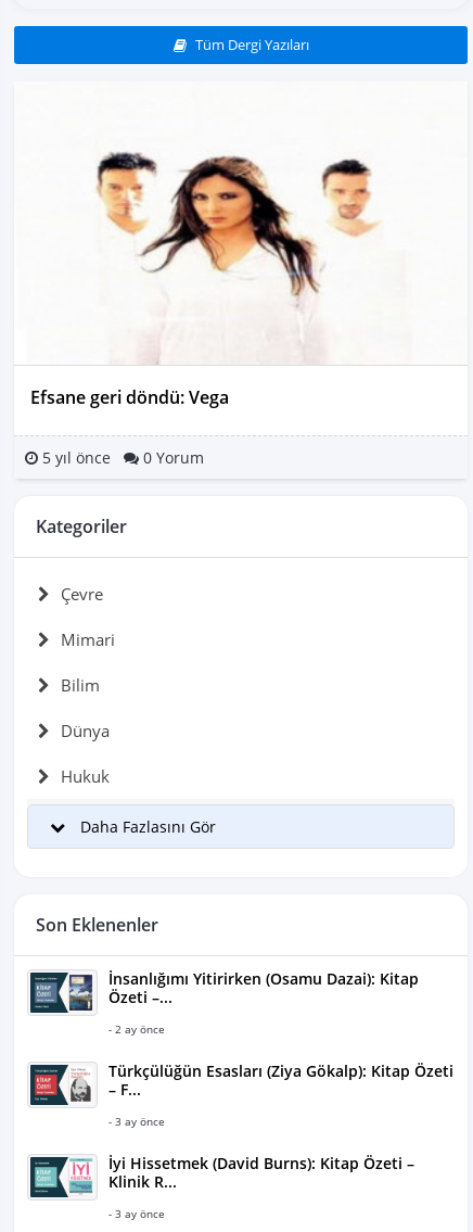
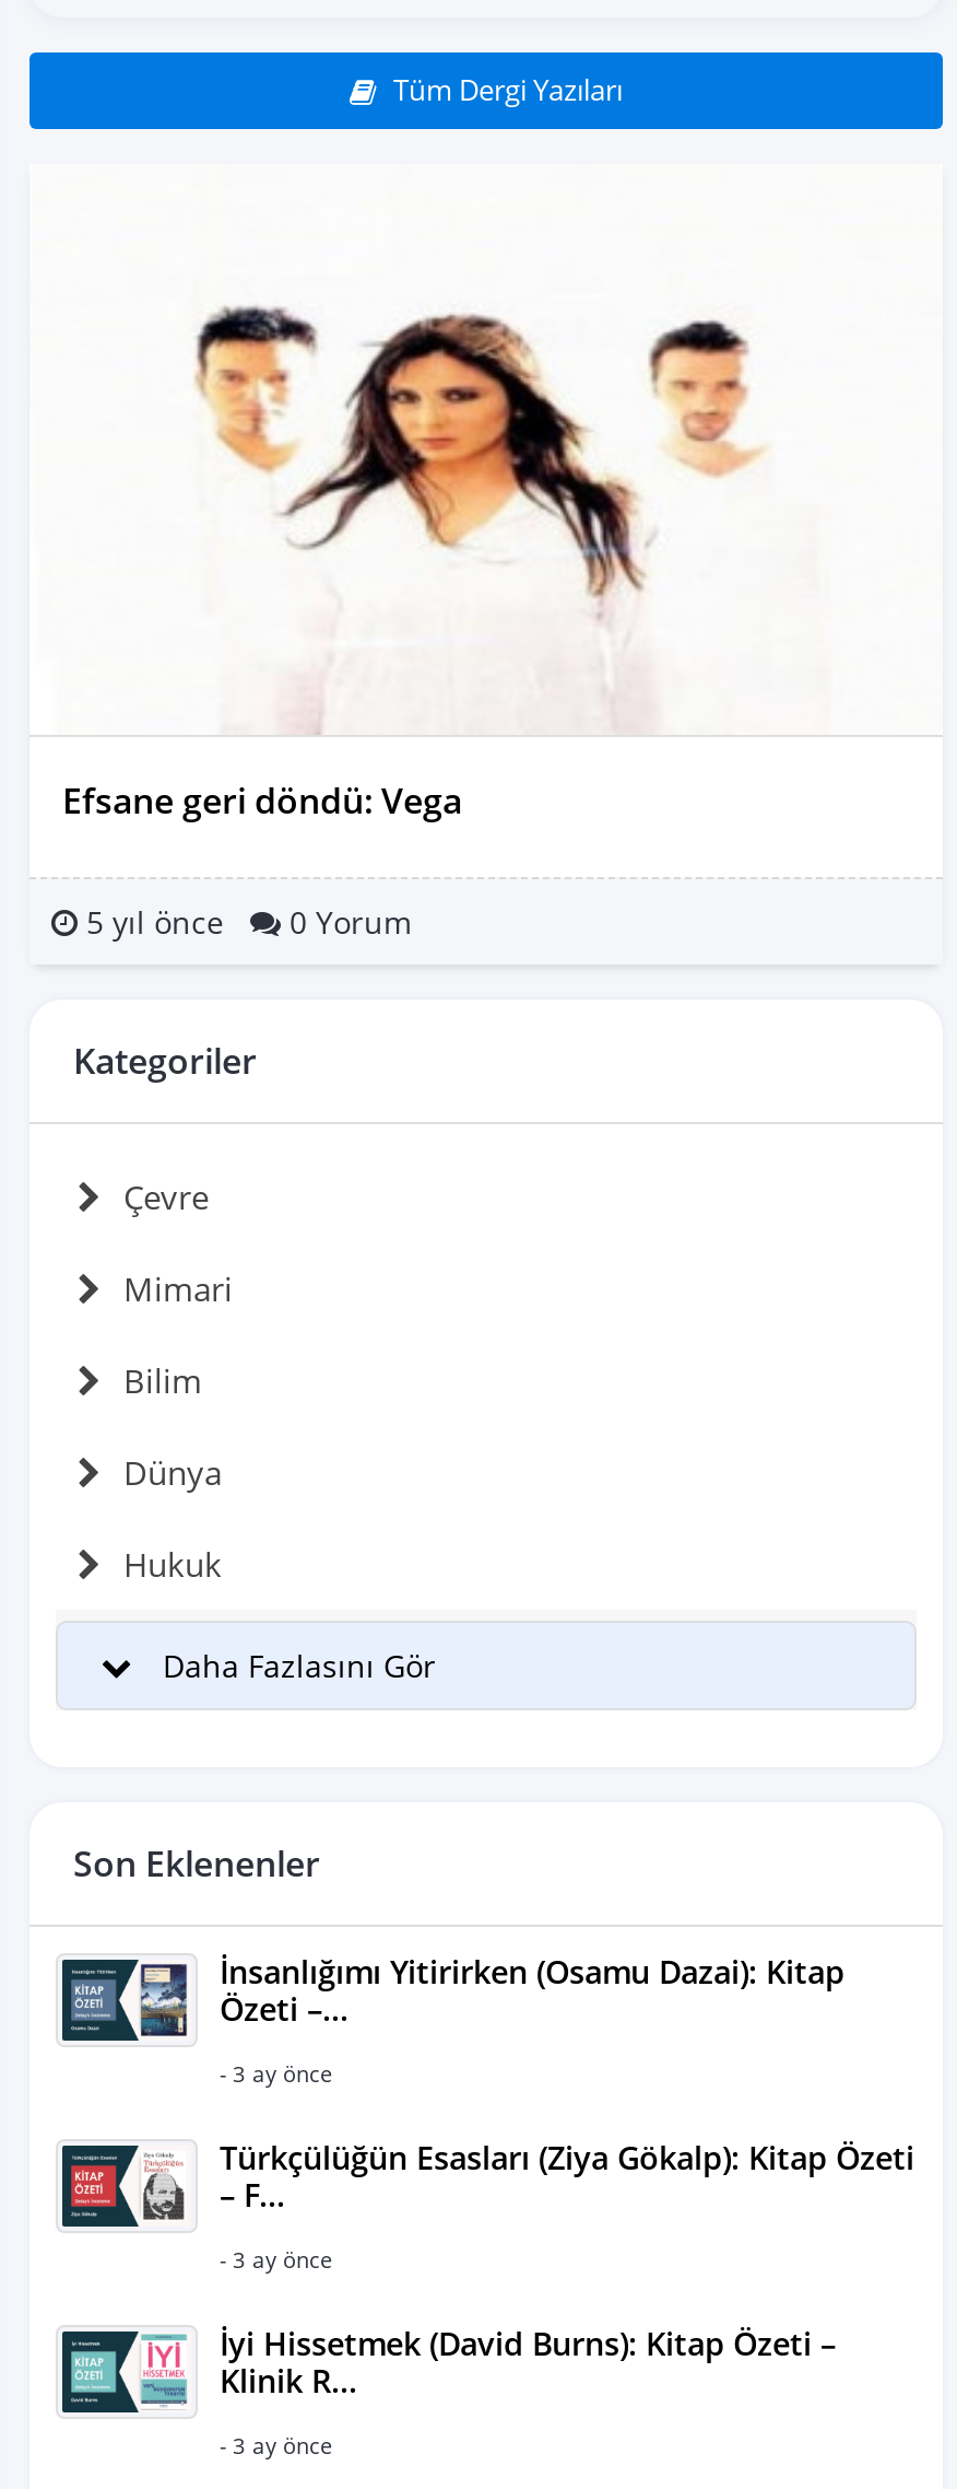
- - 2 ay önce
+ - 3 ay önce
